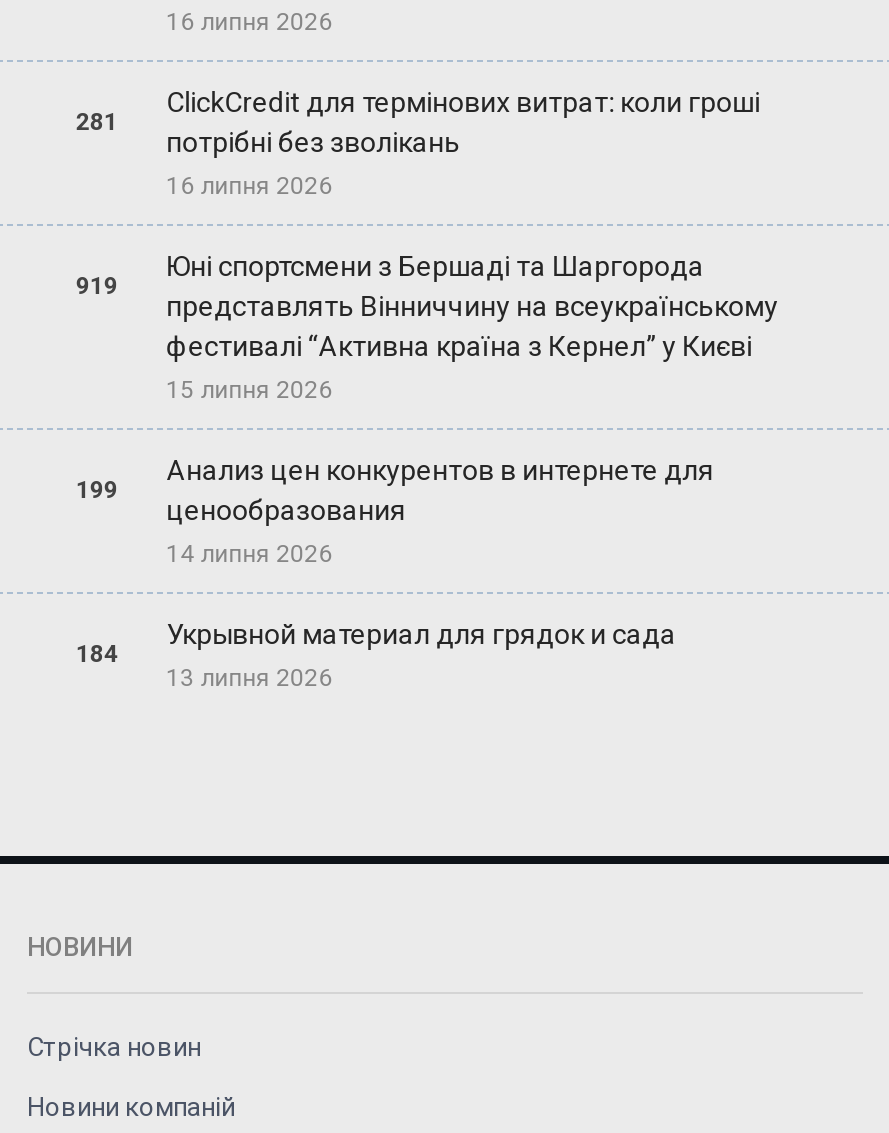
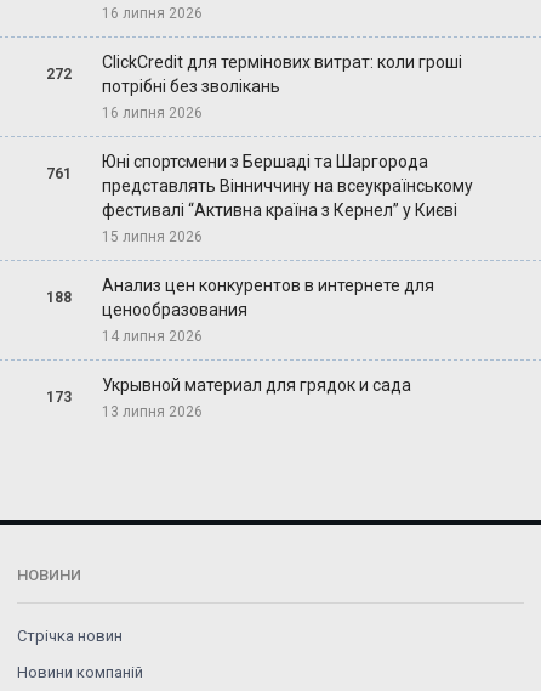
- 281
+ 272

- 919
+ 761

- 199
+ 188

- 184
+ 173
